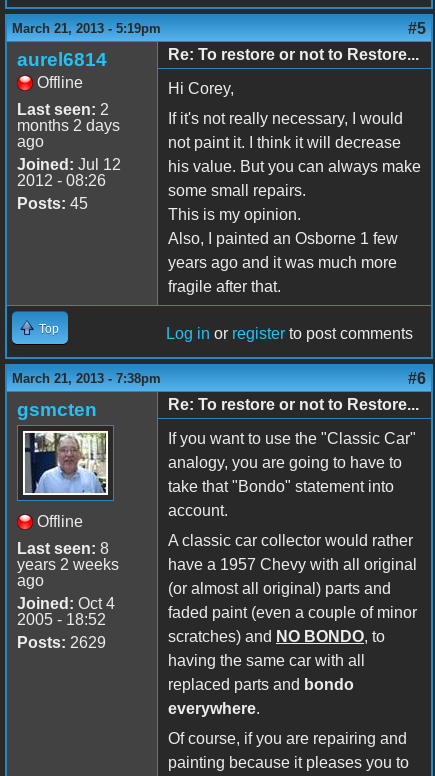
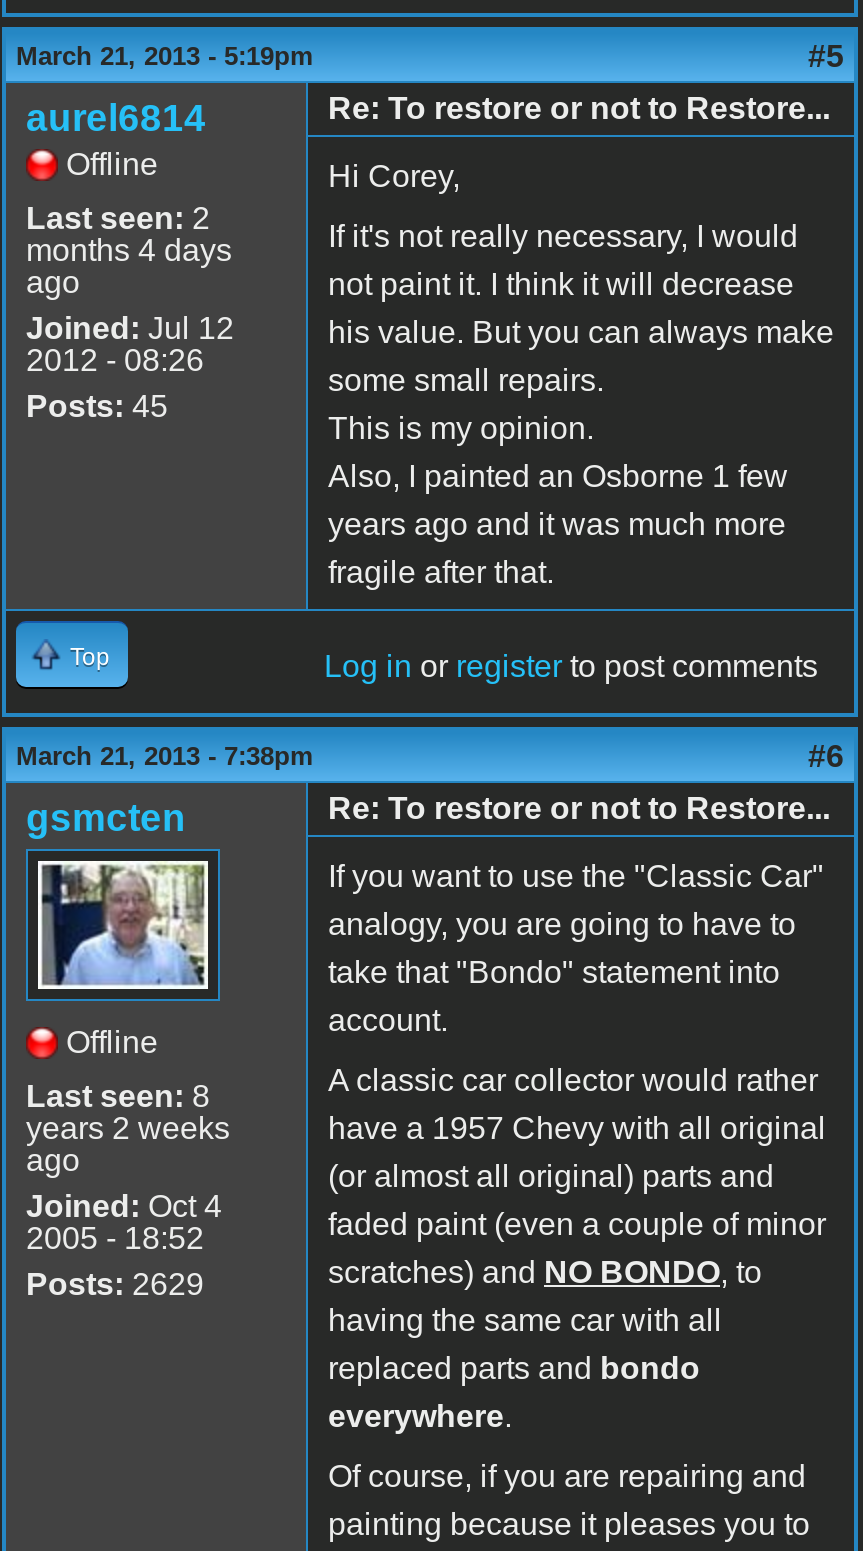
- months 2 days
+ months 4 days
